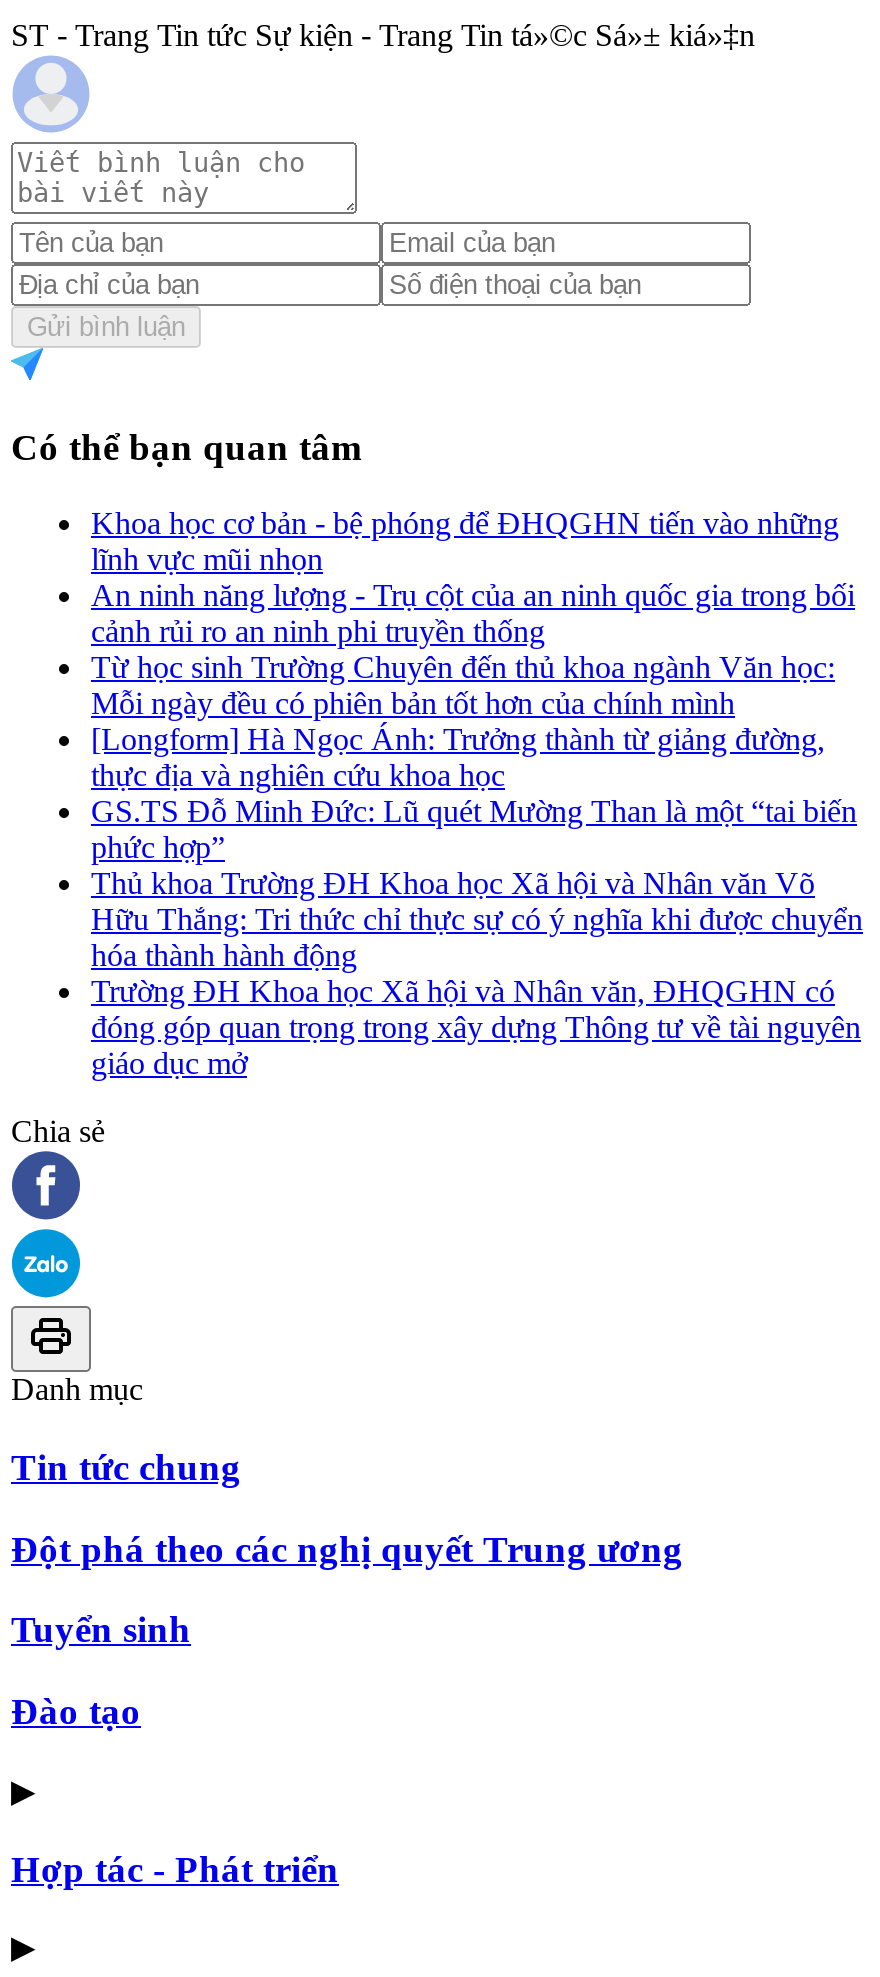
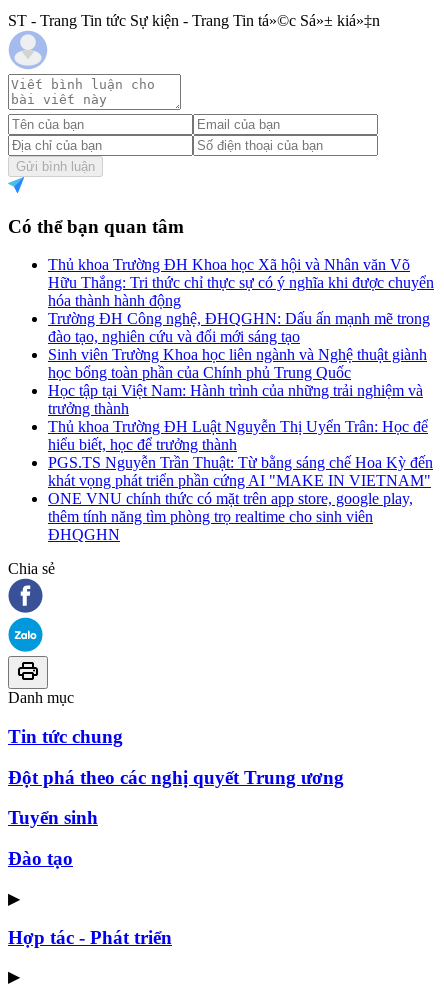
- Khoa học cơ bản - bệ phóng để ĐHQGHN tiến vào những
- lĩnh vực mũi nhọn
- An ninh năng lượng - Trụ cột của an ninh quốc gia trong bối
- cảnh rủi ro an ninh phi truyền thống
- Từ học sinh Trường Chuyên đến thủ khoa ngành Văn học:
- Mỗi ngày đều có phiên bản tốt hơn của chính mình
- [Longform] Hà Ngọc Ánh: Trưởng thành từ giảng đường,
- thực địa và nghiên cứu khoa học
- GS.TS Đỗ Minh Đức: Lũ quét Mường Than là một “tai biến
- phức hợp”

moved up: Thủ khoa Trường ĐH Khoa học Xã hội và Nhân văn Võ | Hữu Thắng: Tri thức chỉ thực sự có ý nghĩa khi được chuyển | hóa thành hành động

- Trường ĐH Khoa học Xã hội và Nhân văn, ĐHQGHN có
- đóng góp quan trọng trong xây dựng Thông tư về tài nguyên
- giáo dục mở
+ Trường ĐH Công nghệ, ĐHQGHN: Dấu ấn mạnh mẽ trong
+ đào tạo, nghiên cứu và đổi mới sáng tạo
+ Sinh viên Trường Khoa học liên ngành và Nghệ thuật giành
+ học bổng toàn phần của Chính phủ Trung Quốc
+ Học tập tại Việt Nam: Hành trình của những trải nghiệm và
+ trưởng thành
+ Thủ khoa Trường ĐH Luật Nguyễn Thị Uyển Trân: Học để
+ hiểu biết, học để trưởng thành
+ PGS.TS Nguyễn Trần Thuật: Từ bằng sáng chế Hoa Kỳ đến
+ khát vọng phát triển phần cứng AI "MAKE IN VIETNAM"
+ ONE VNU chính thức có mặt trên app store, google play,
+ thêm tính năng tìm phòng trọ realtime cho sinh viên
+ ĐHQGHN
